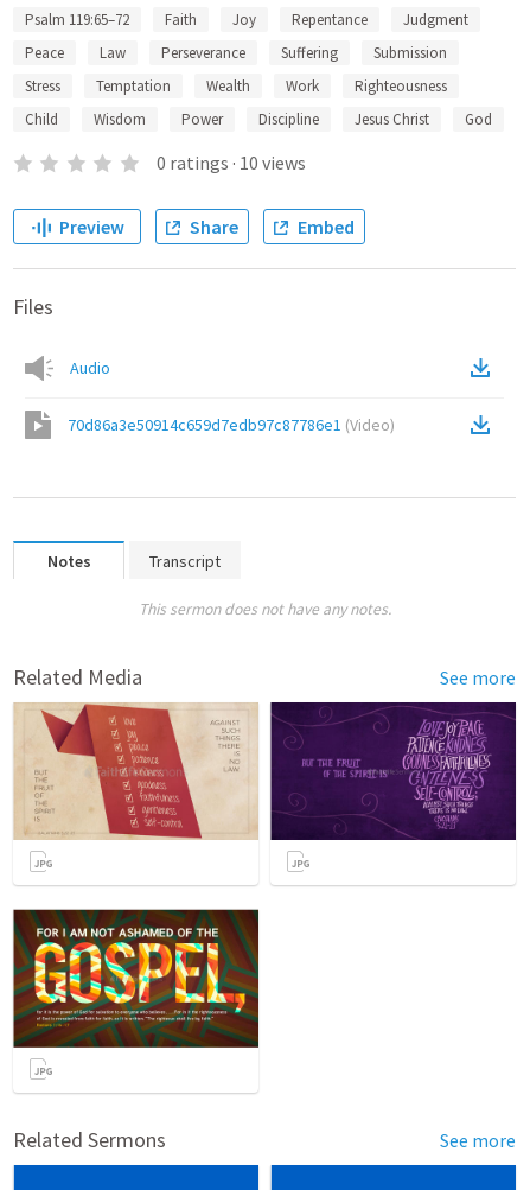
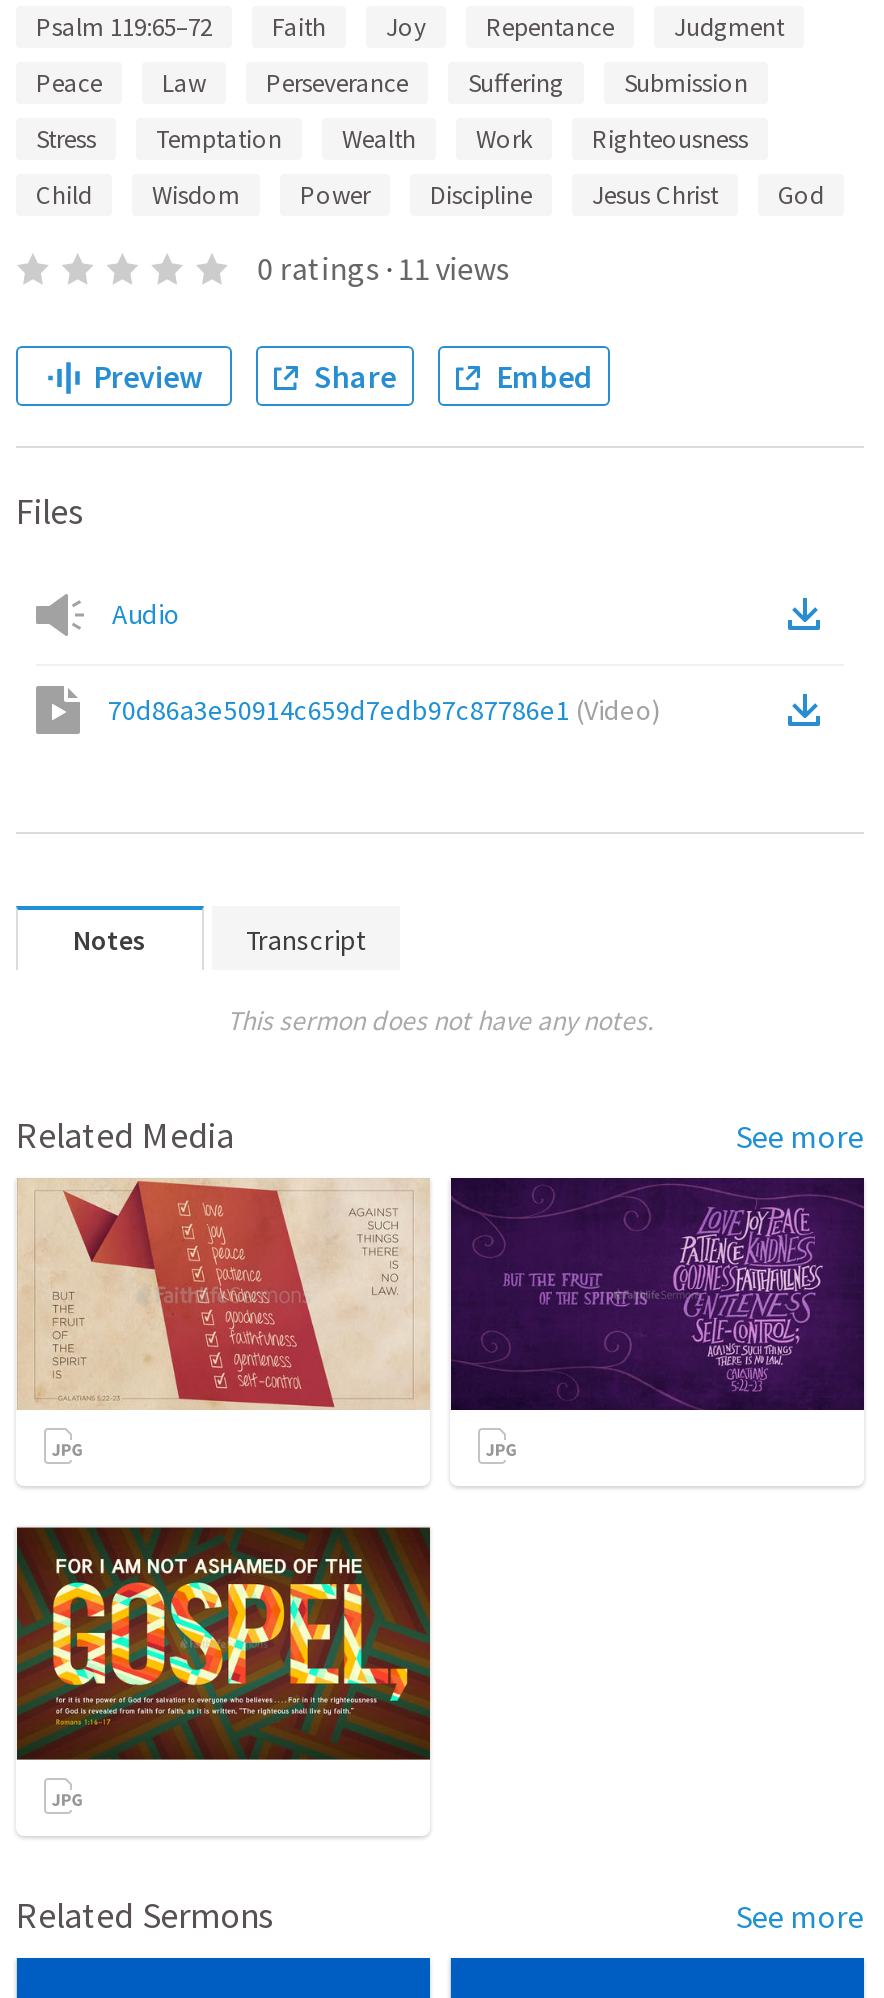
- 0 ratings · 10 views
+ 0 ratings · 11 views
